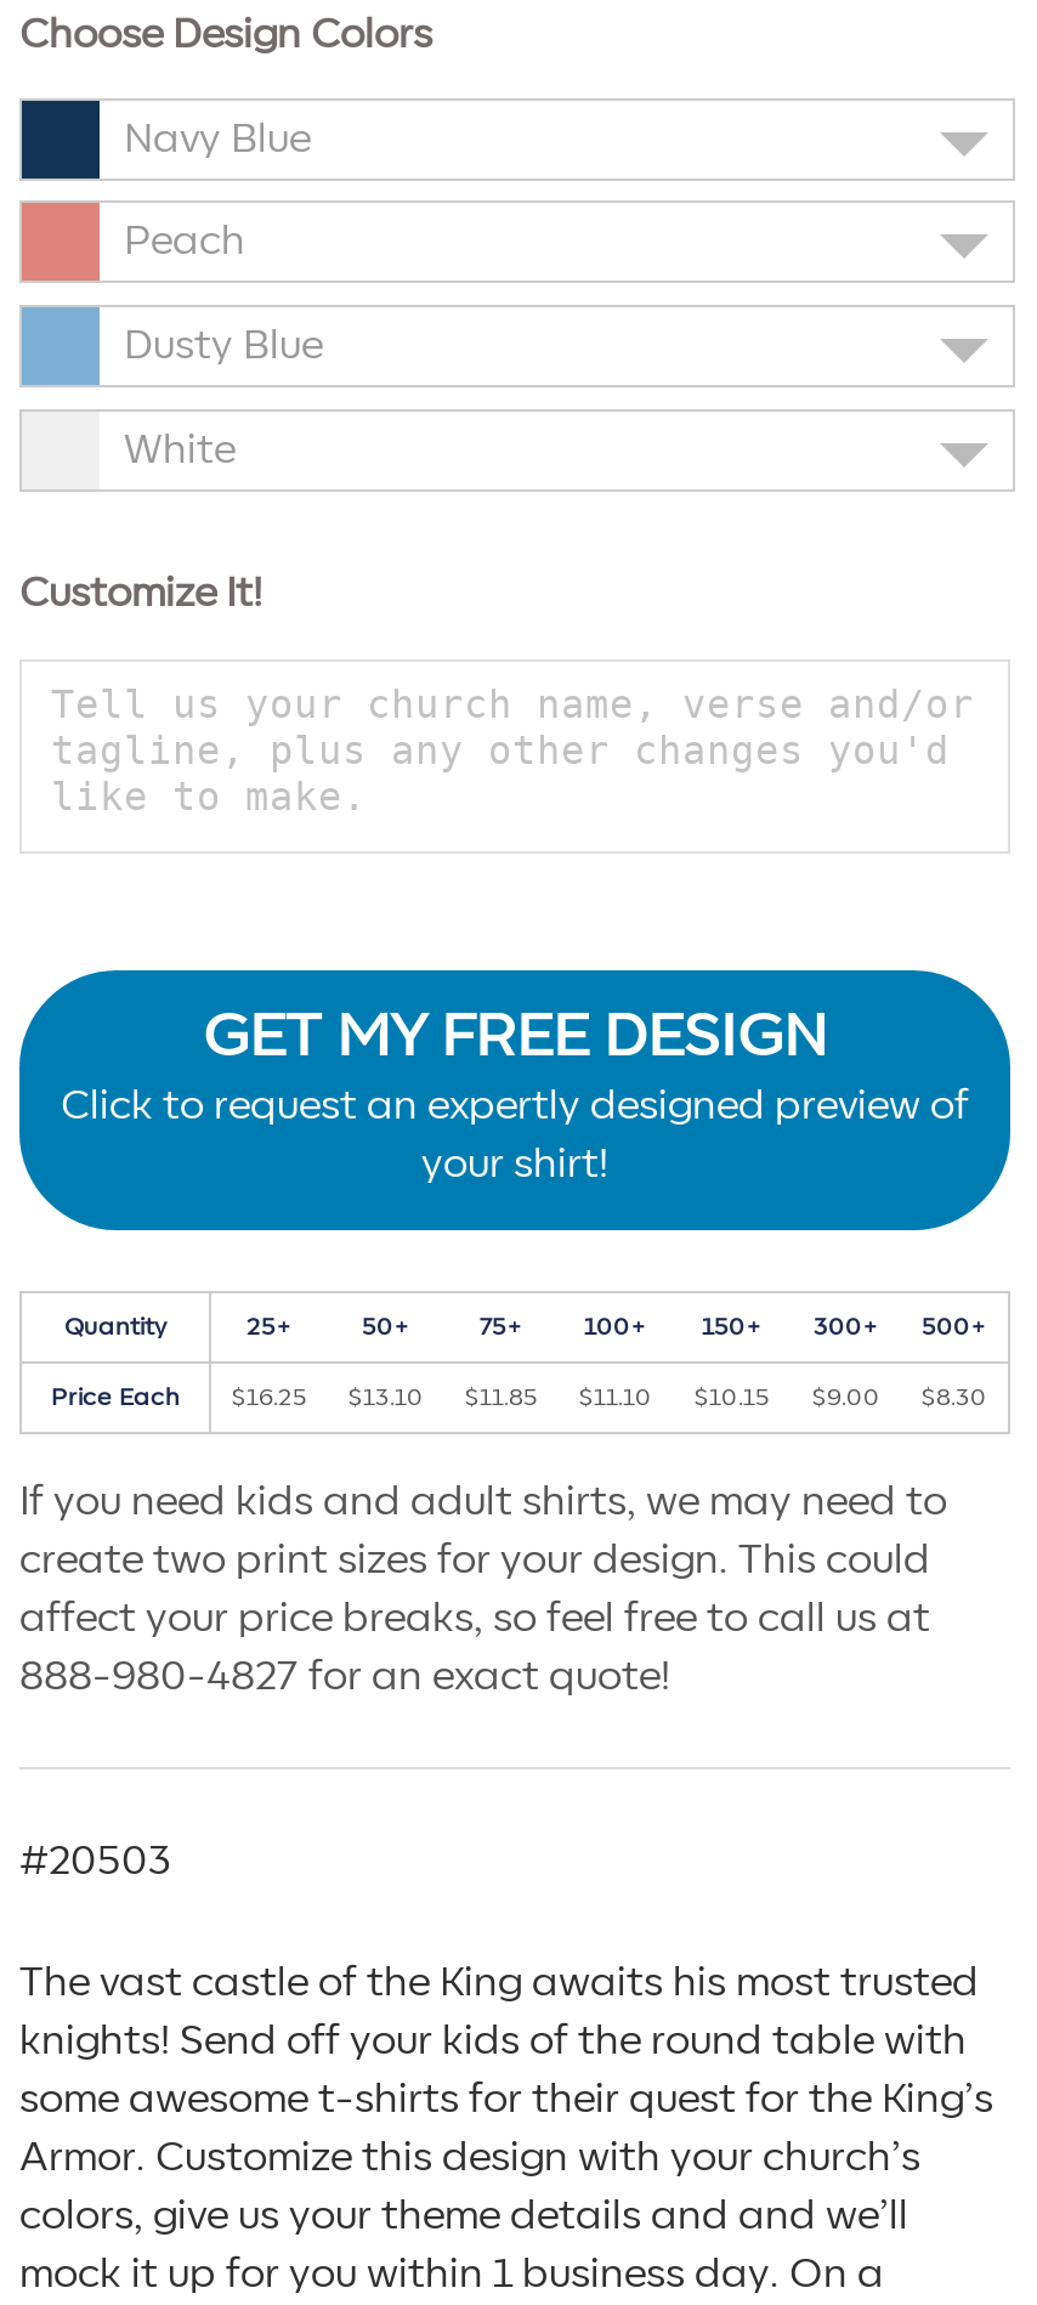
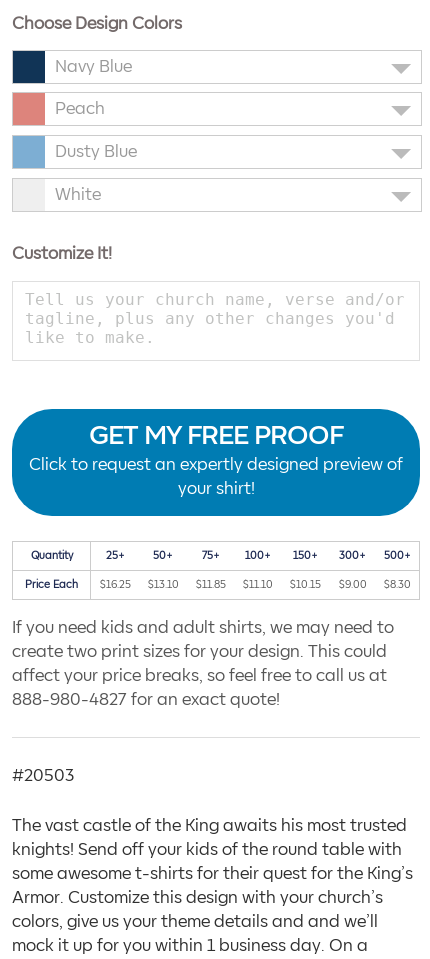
- GET MY FREE DESIGN
+ GET MY FREE PROOF
